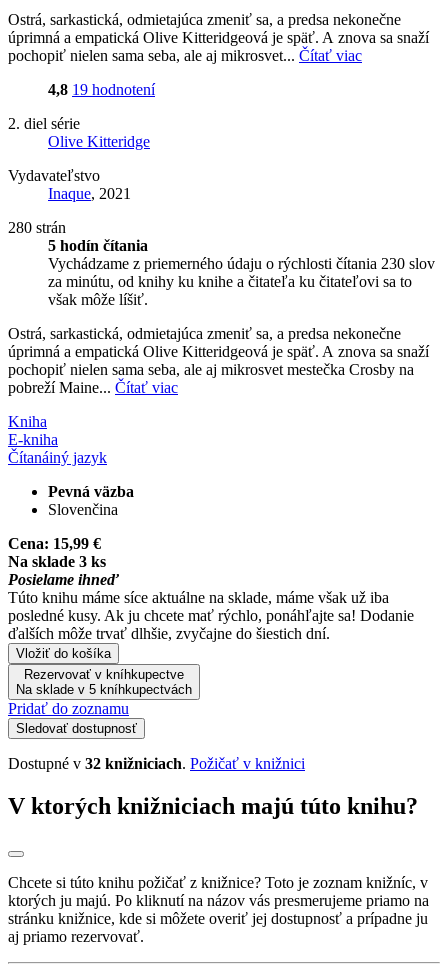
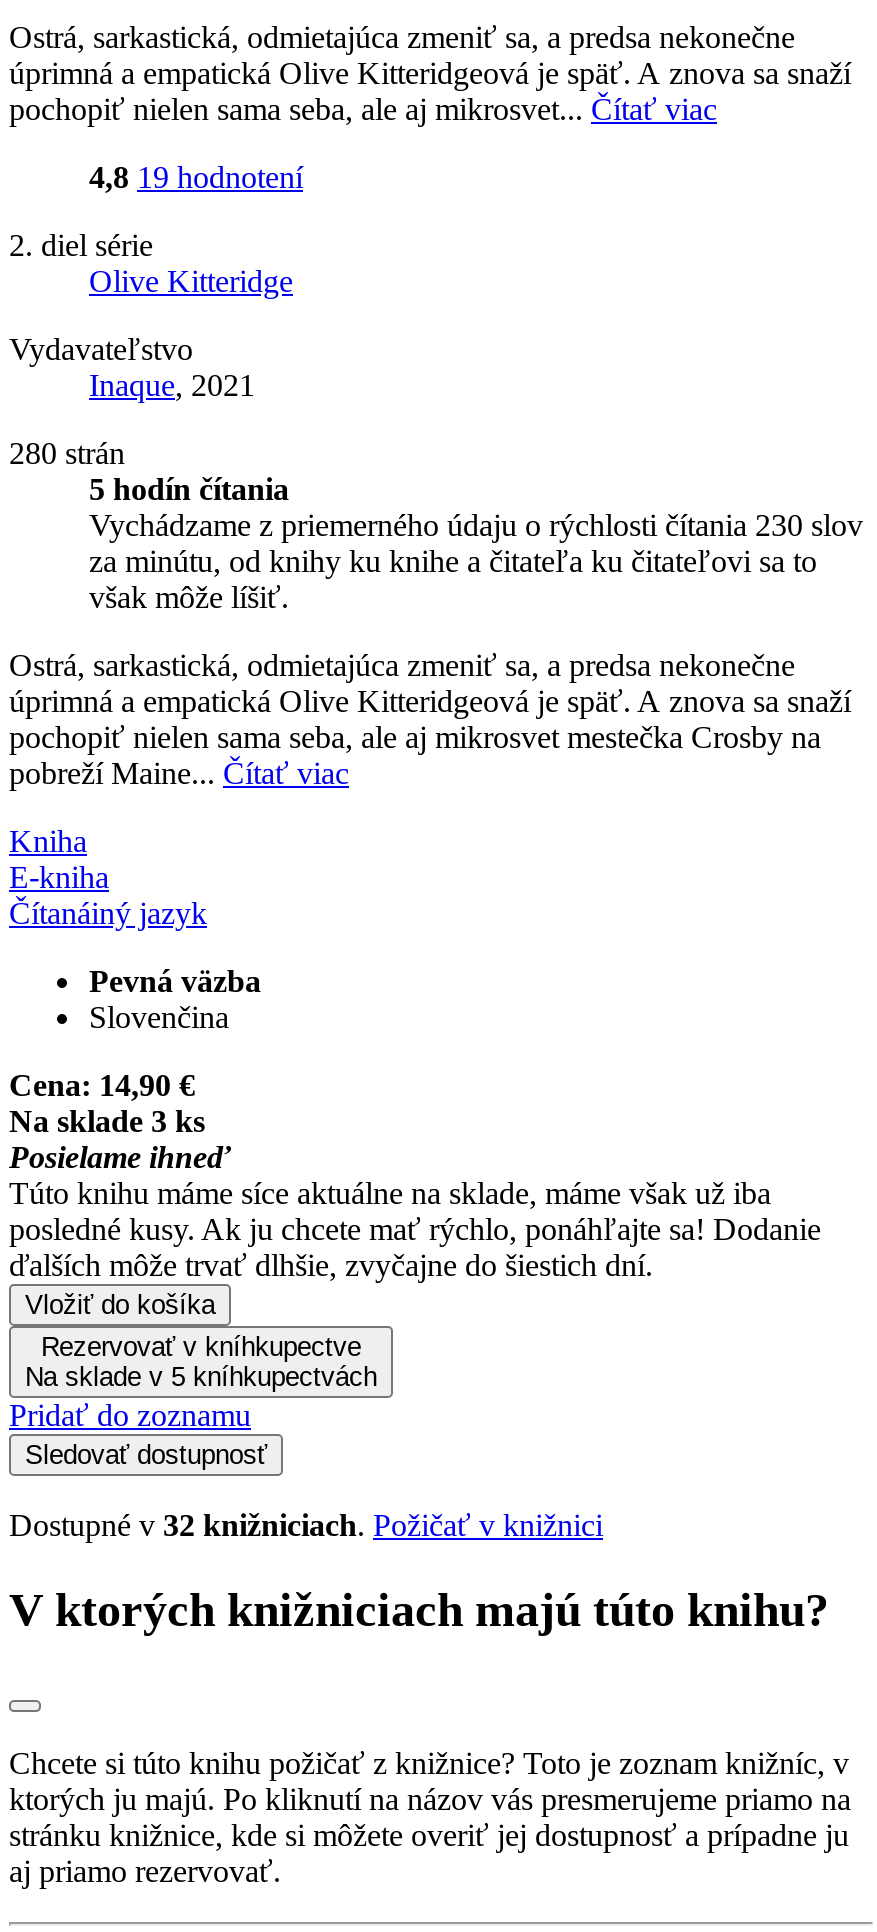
- Cena: 15,99 €
+ Cena: 14,90 €
